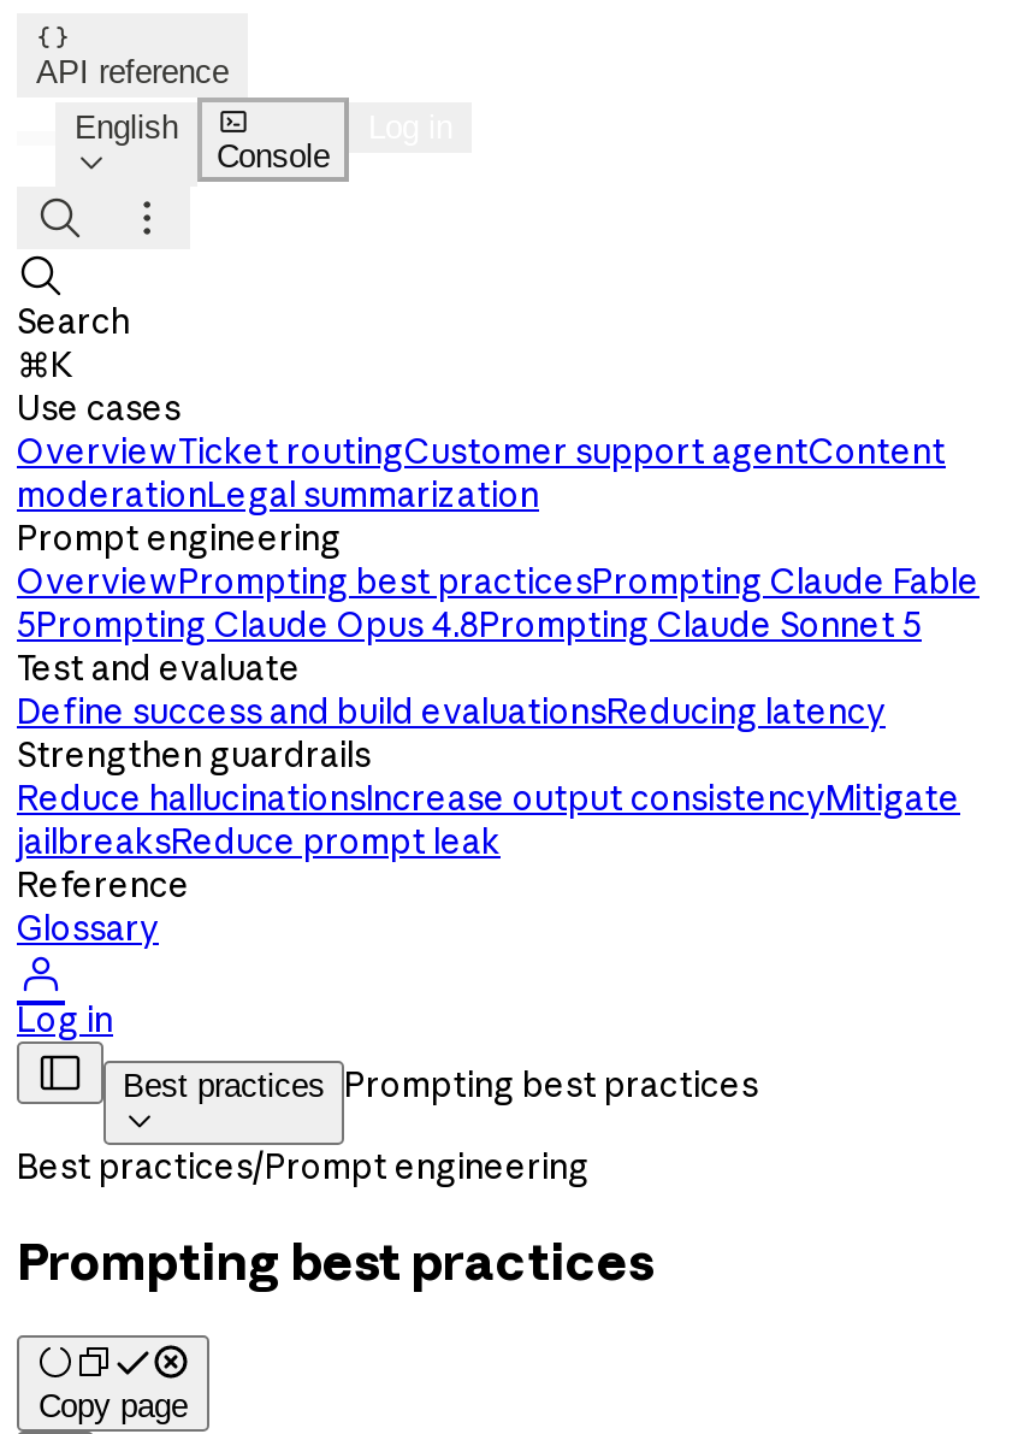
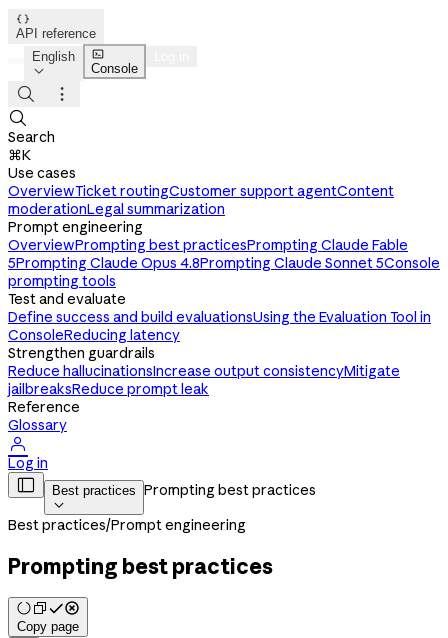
- 5Prompting Claude Opus 4.8Prompting Claude Sonnet 5
+ 5Prompting Claude Opus 4.8Prompting Claude Sonnet 5Console
+ prompting tools

- Define success and build evaluationsReducing latency
+ Define success and build evaluationsUsing the Evaluation Tool in
+ ConsoleReducing latency
